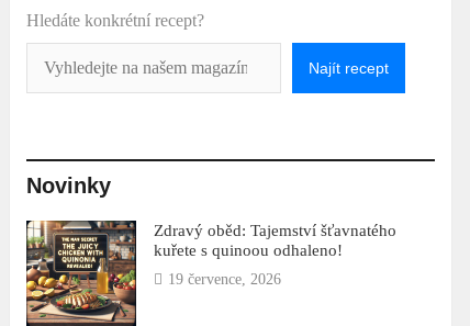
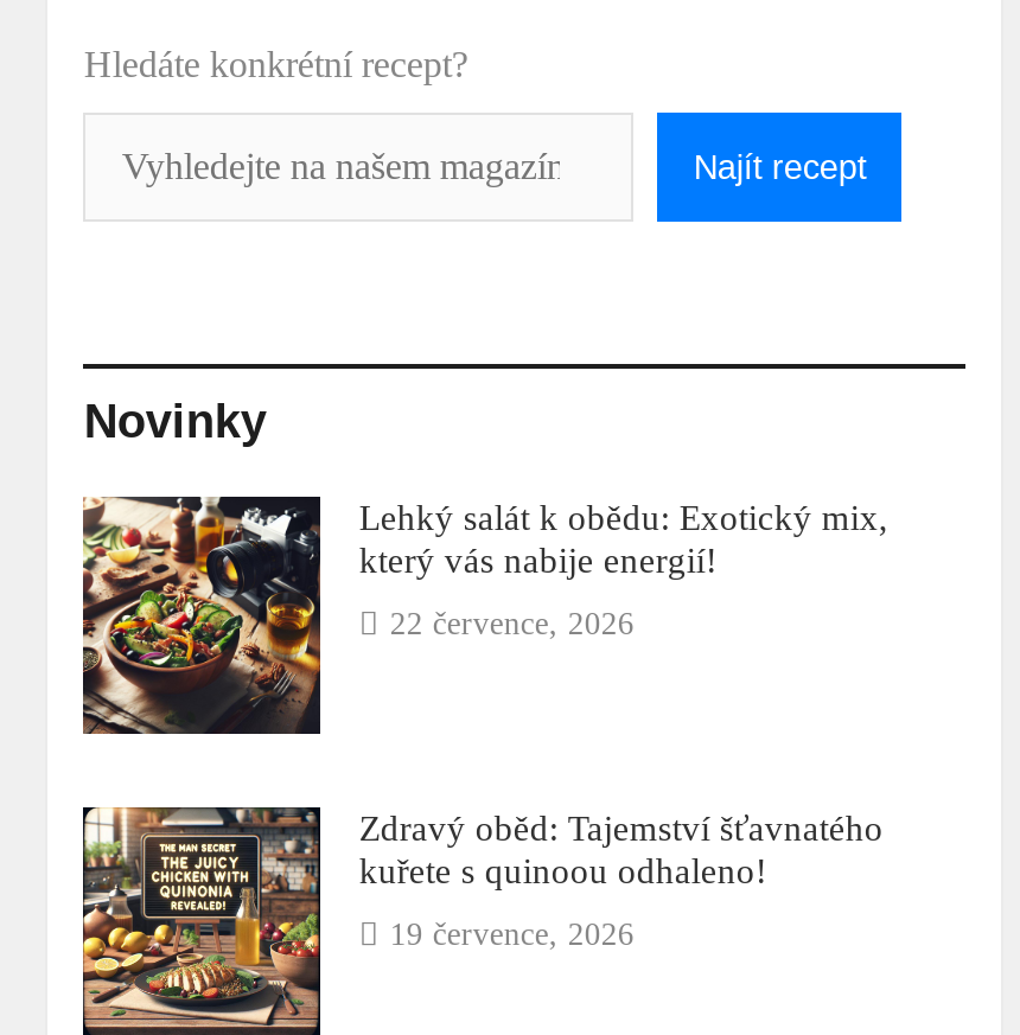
+ [image]
+ Lehký salát k obědu: Exotický mix,
+ který vás nabije energií!
+ 22 července, 2026
